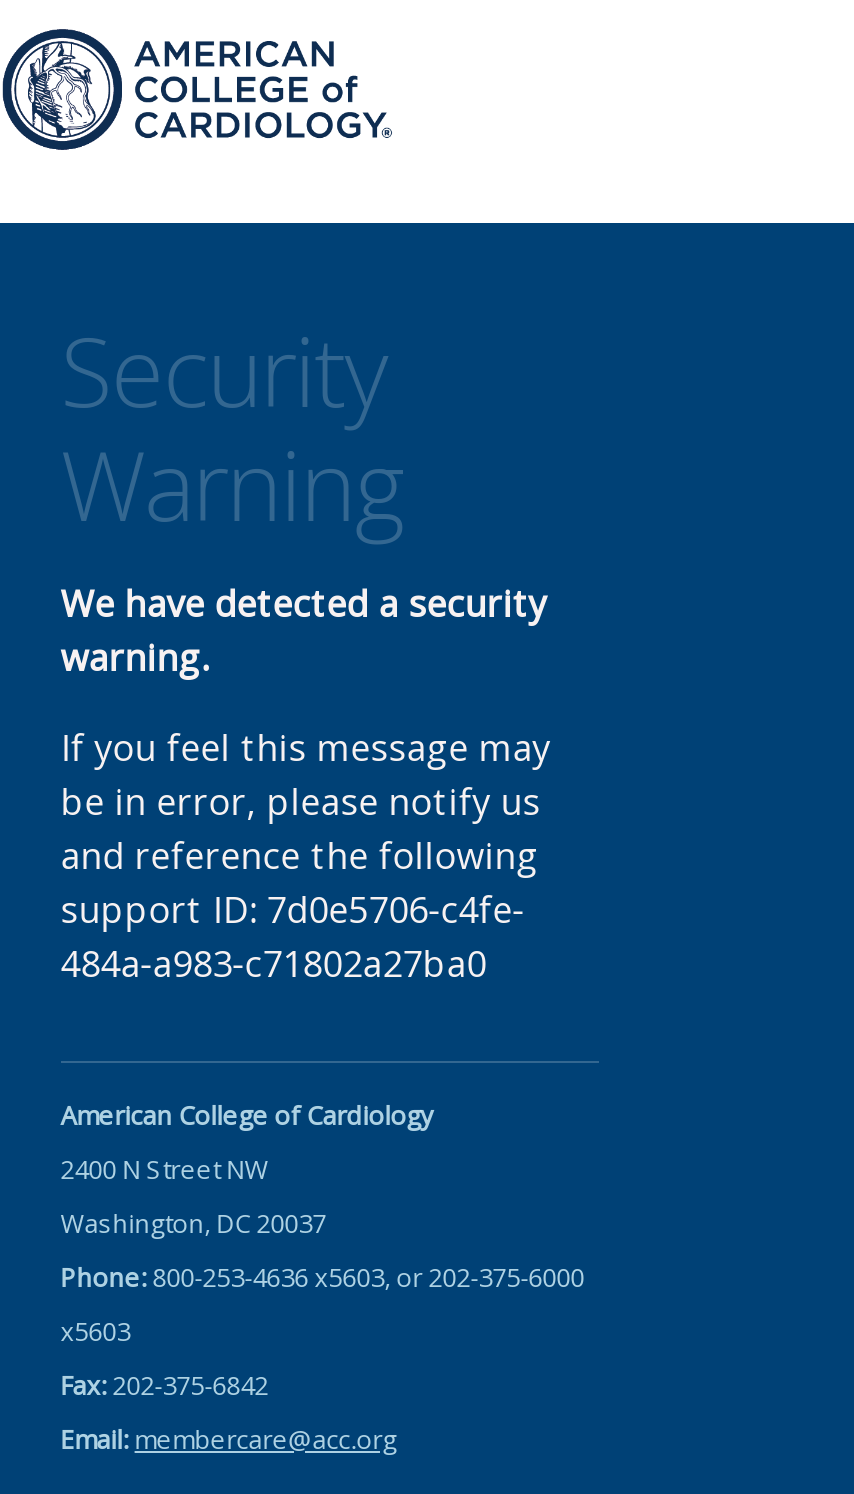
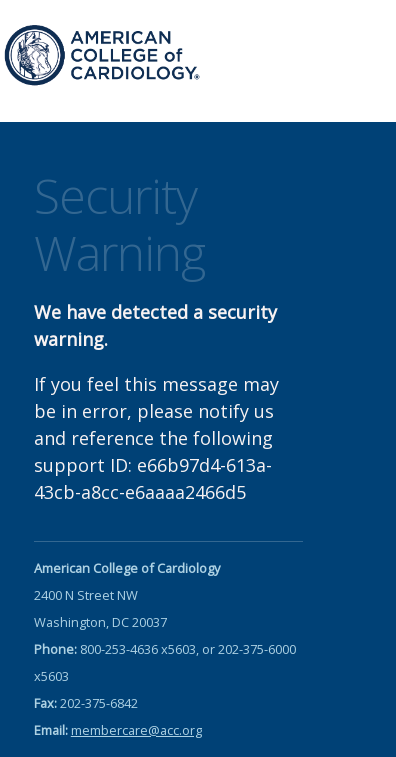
- support ID: 7d0e5706-c4fe-
- 484a-a983-c71802a27ba0
+ support ID: e66b97d4-613a-
+ 43cb-a8cc-e6aaaa2466d5
